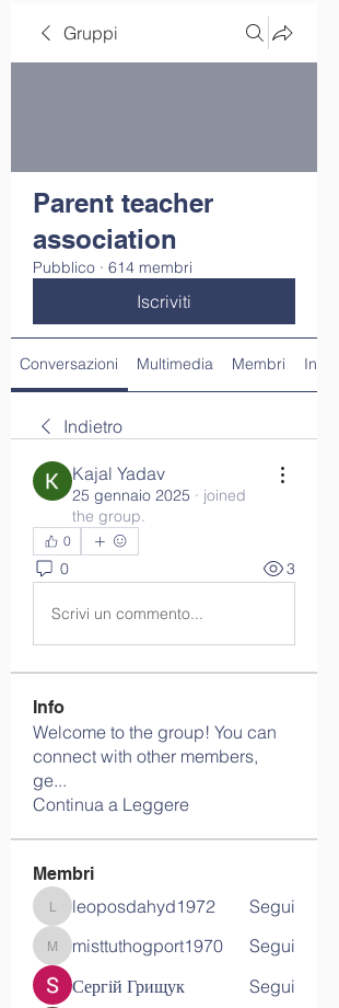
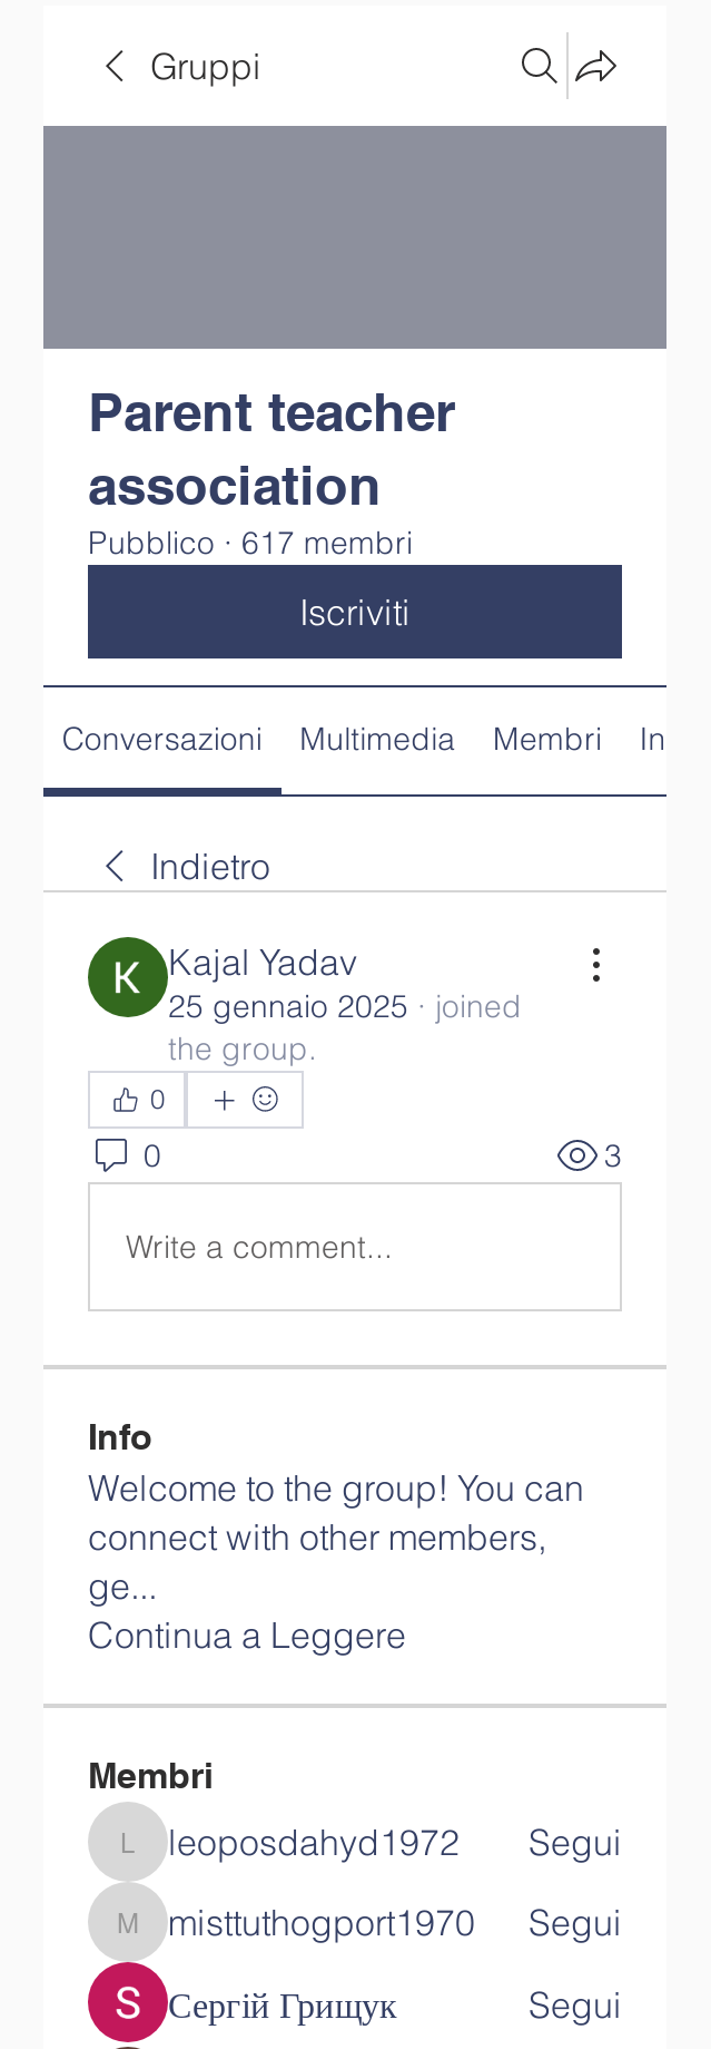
- Pubblico · 614 membri
+ Pubblico · 617 membri

- Scrivi un commento...
+ Write a comment...
